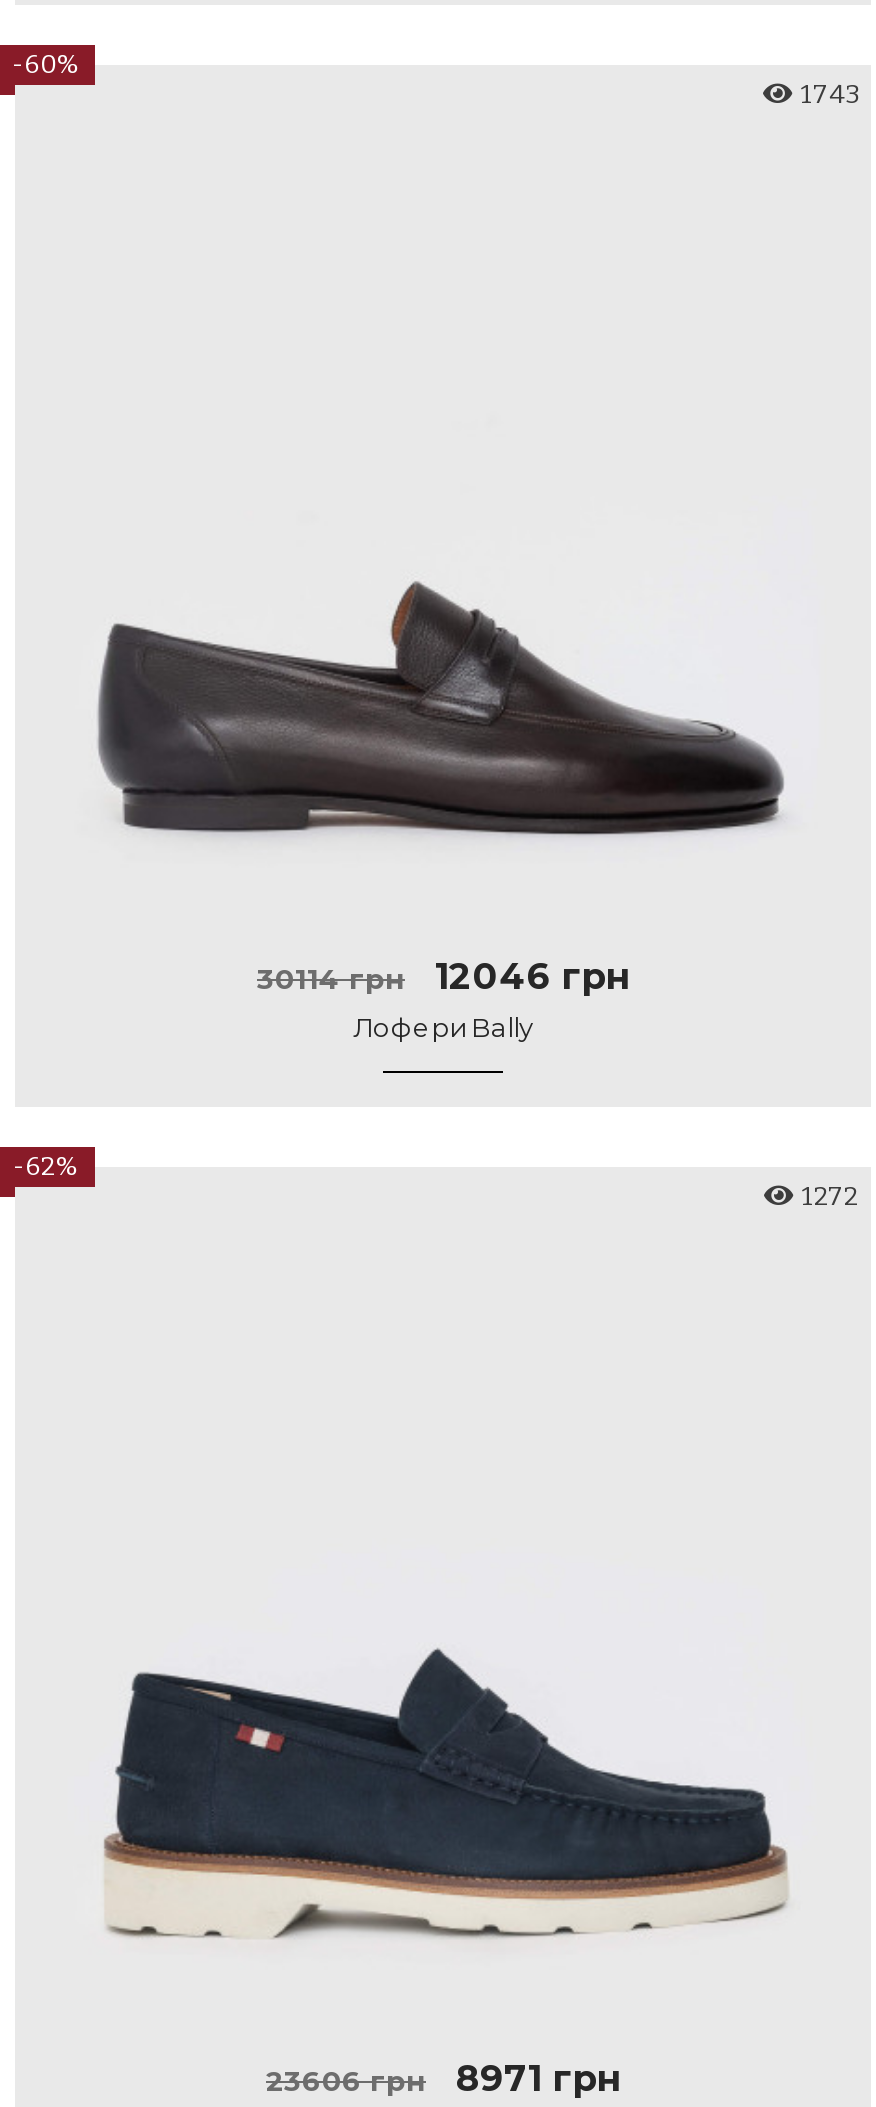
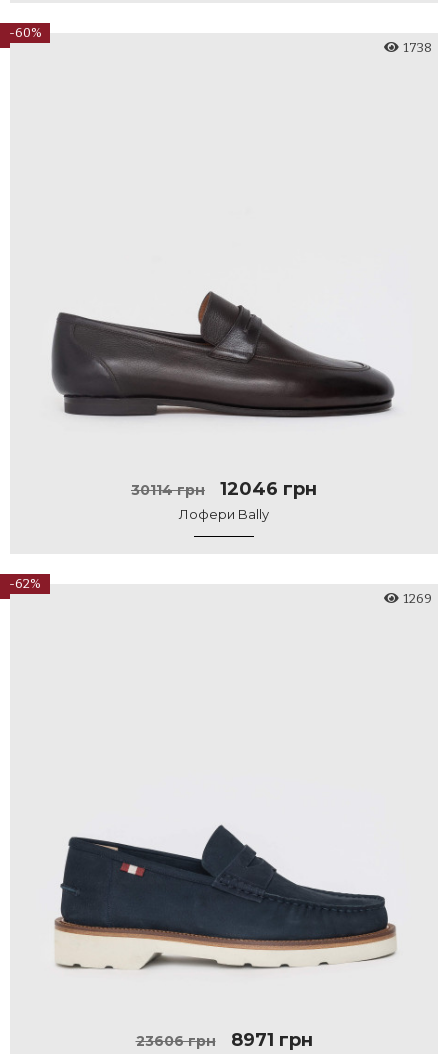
- 1743
+ 1738

- 1272
+ 1269
